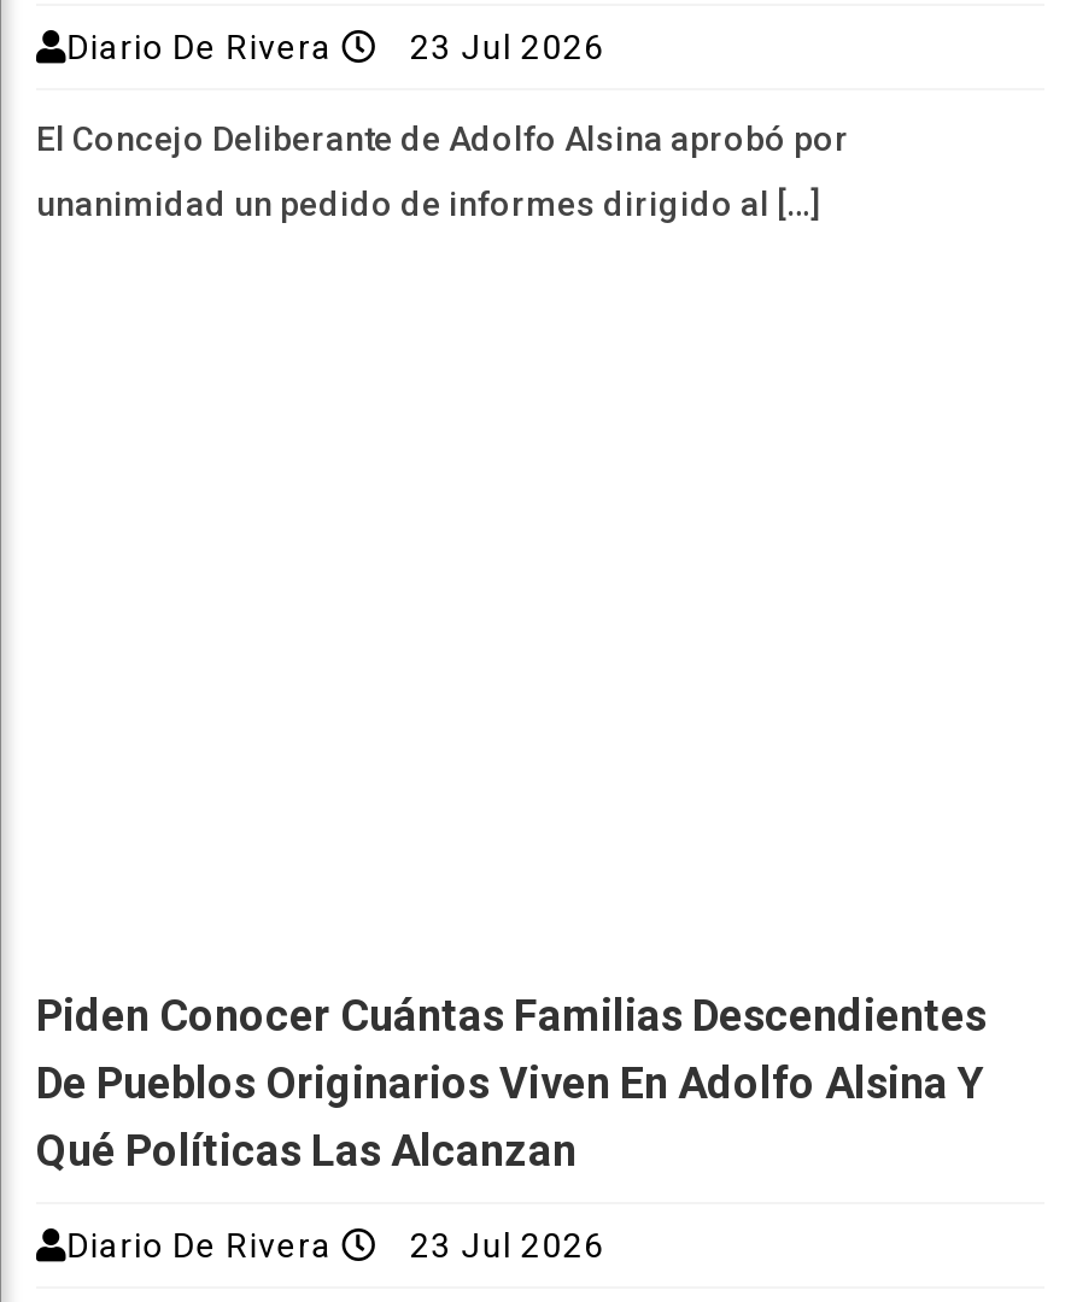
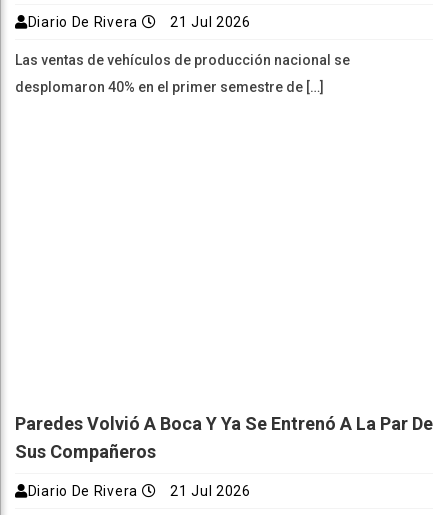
- Diario De Rivera 23 Jul 2026
+ Diario De Rivera 21 Jul 2026

- El Concejo Deliberante de Adolfo Alsina aprobó por
+ Las ventas de vehículos de producción nacional se

- unanimidad un pedido de informes dirigido al […]
+ desplomaron 40% en el primer semestre de […]

- Piden Conocer Cuántas Familias Descendientes
- De Pueblos Originarios Viven En Adolfo Alsina Y
- Qué Políticas Las Alcanzan
+ Paredes Volvió A Boca Y Ya Se Entrenó A La Par De
+ Sus Compañeros

- Diario De Rivera 23 Jul 2026
+ Diario De Rivera 21 Jul 2026
